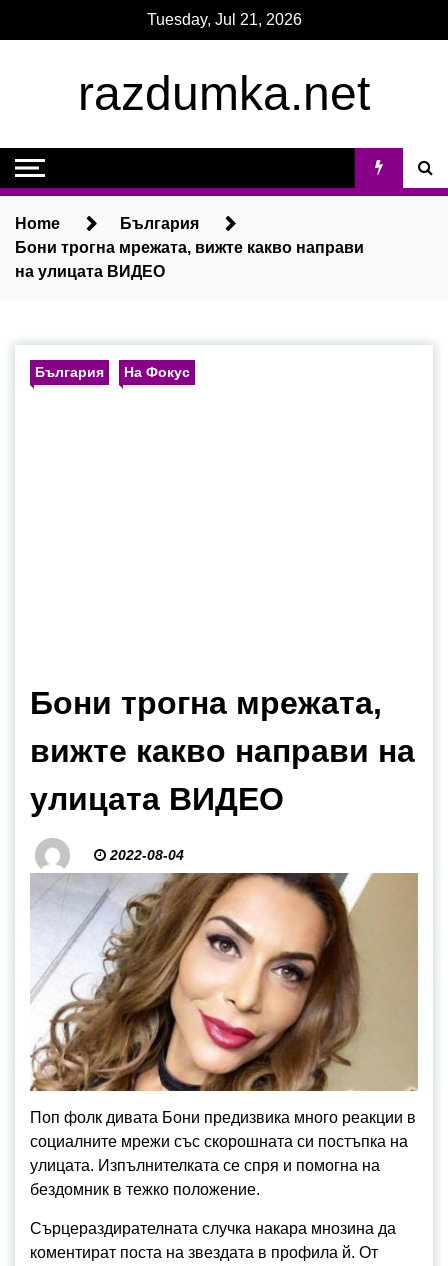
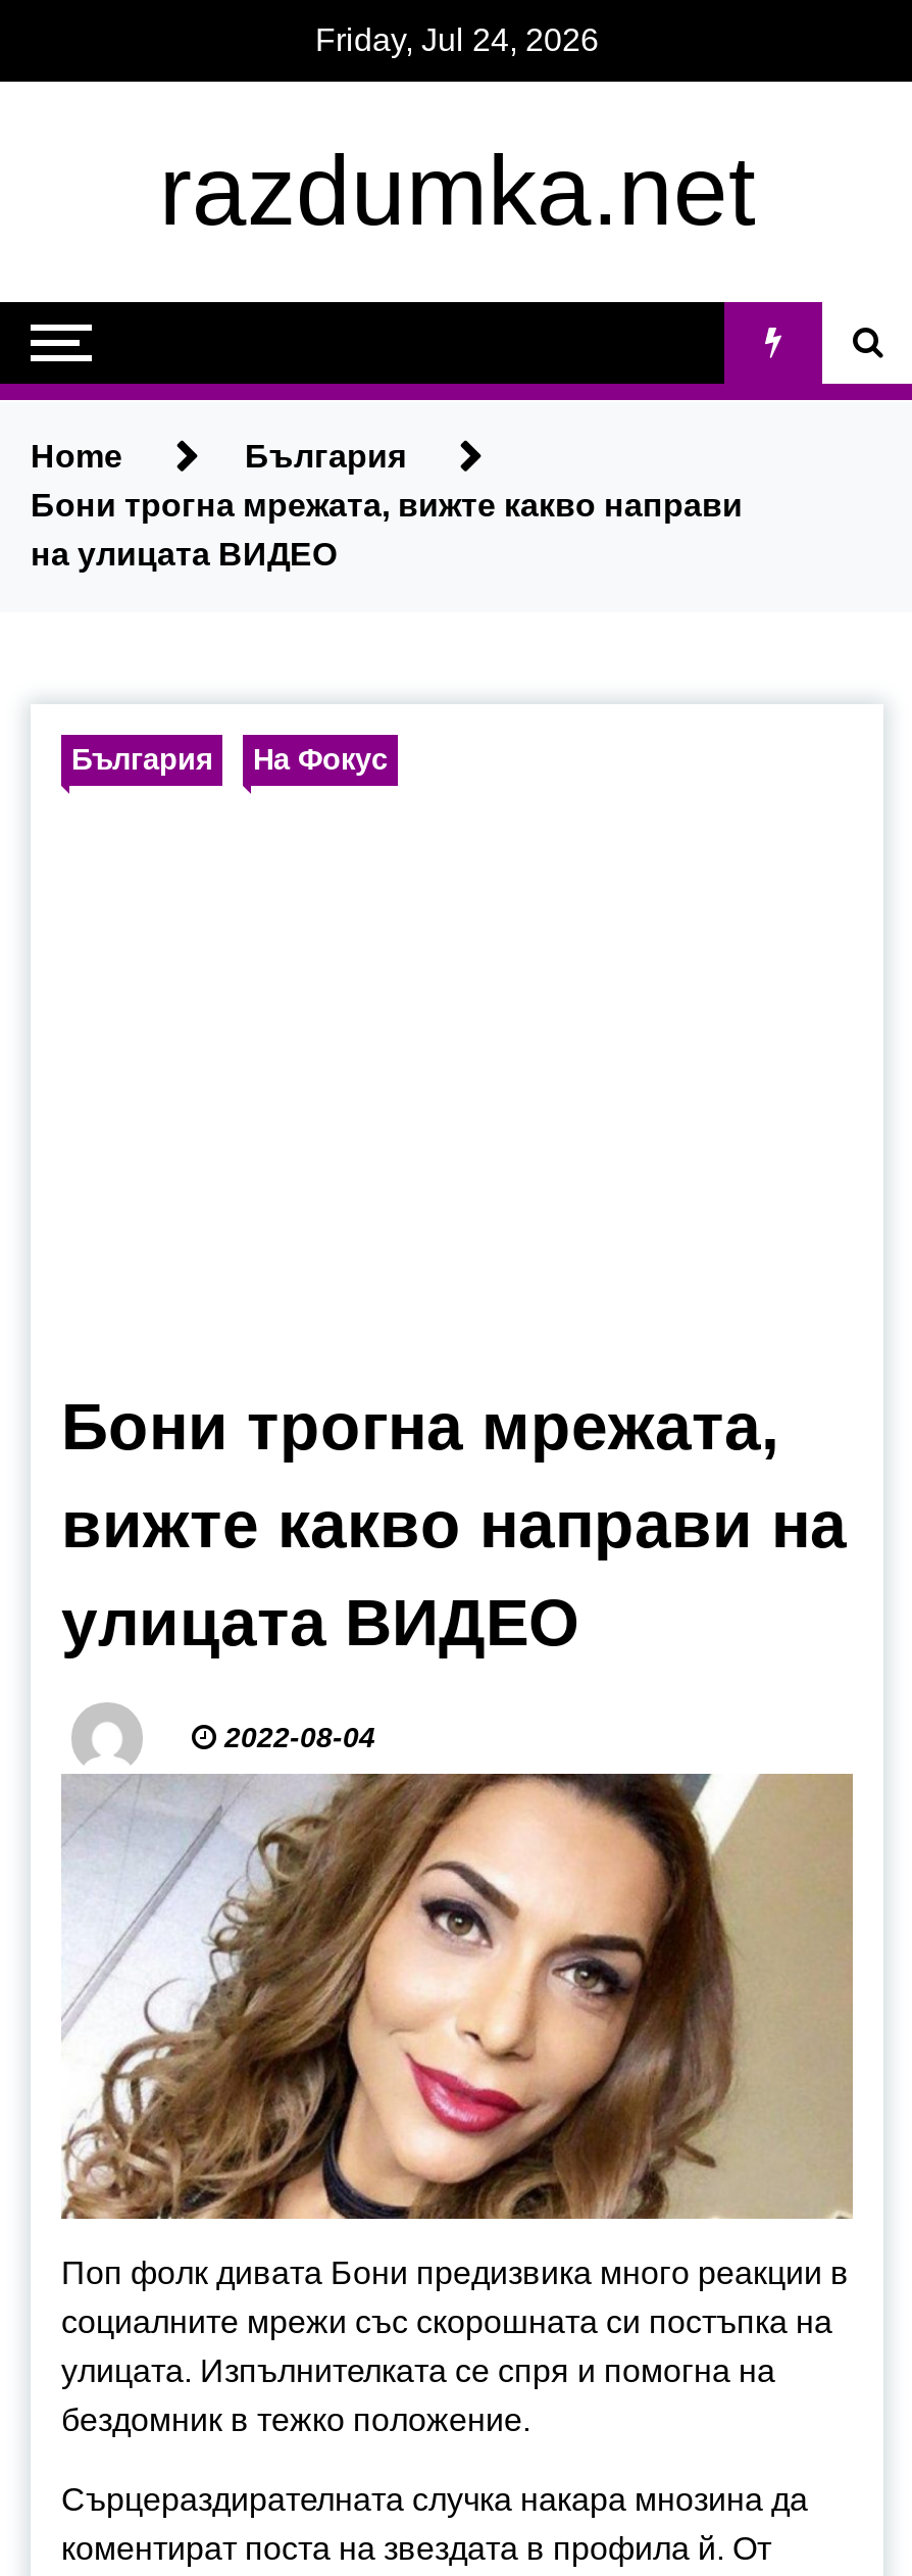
- Tuesday, Jul 21, 2026
+ Friday, Jul 24, 2026
